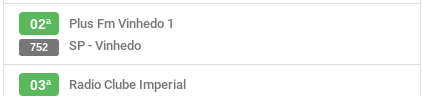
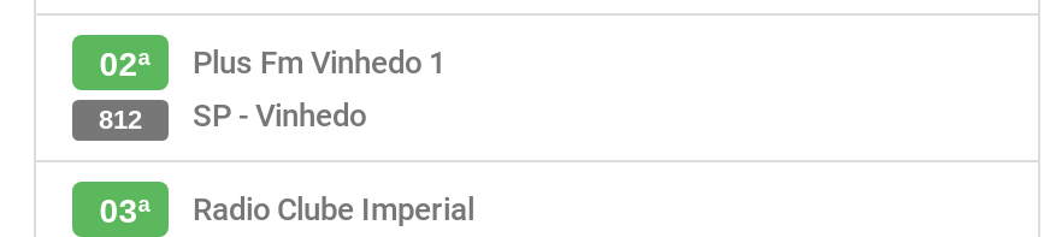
- 752 SP - Vinhedo
+ 812 SP - Vinhedo
